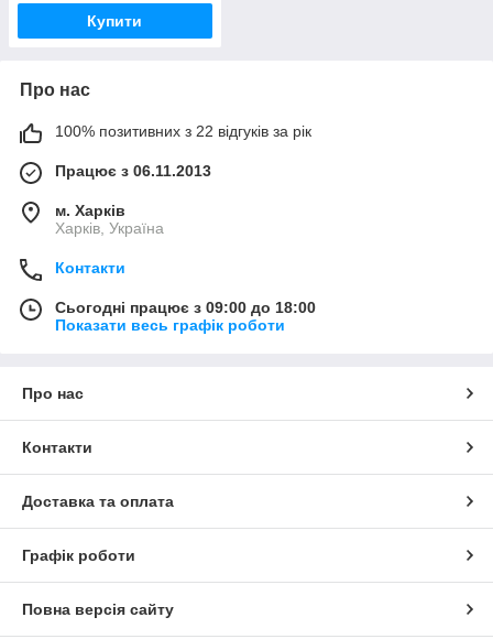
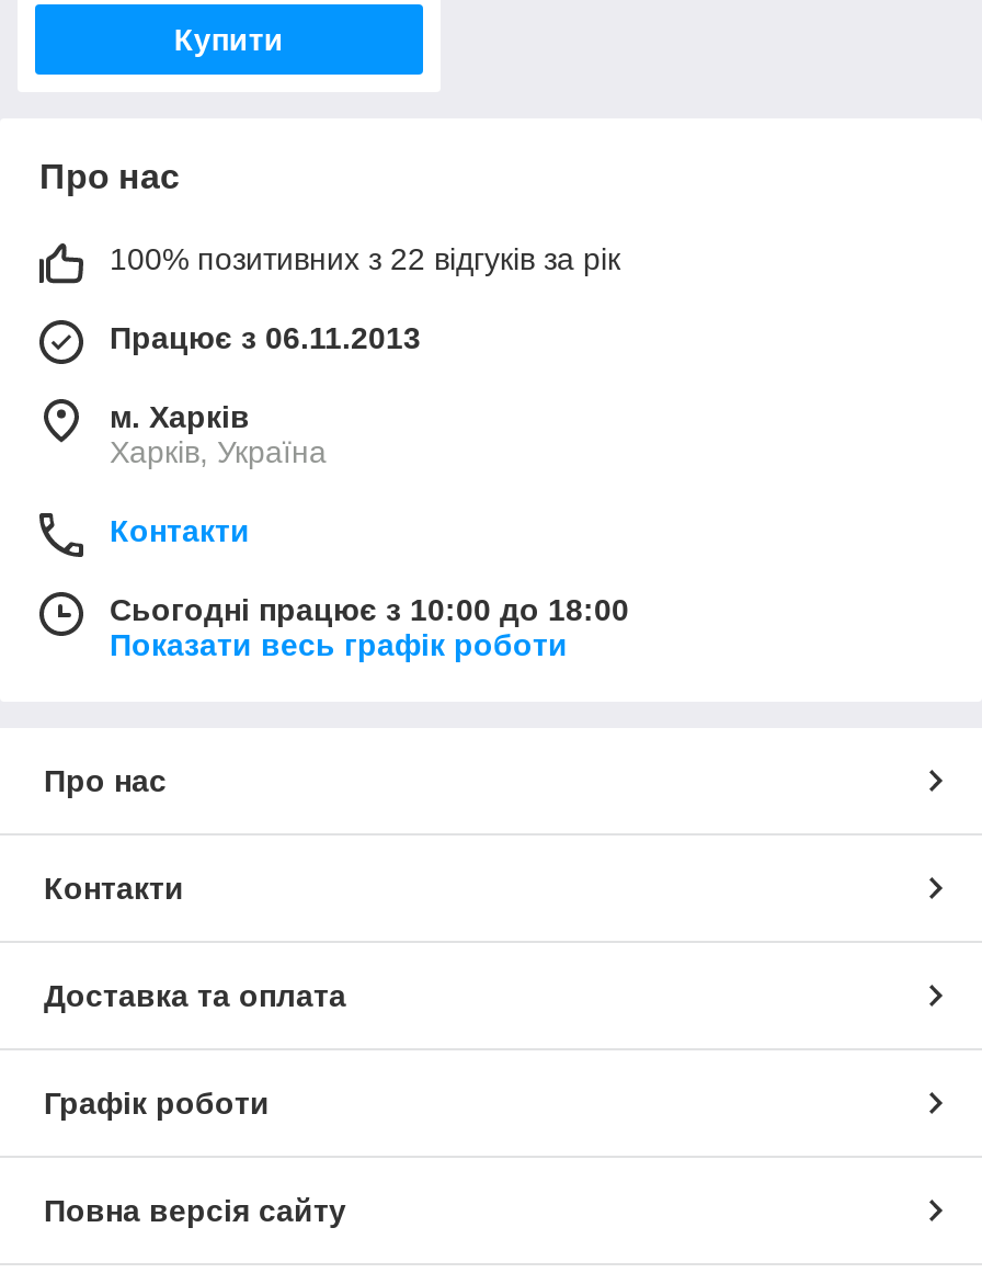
- Сьогодні працює з 09:00 до 18:00
+ Сьогодні працює з 10:00 до 18:00
